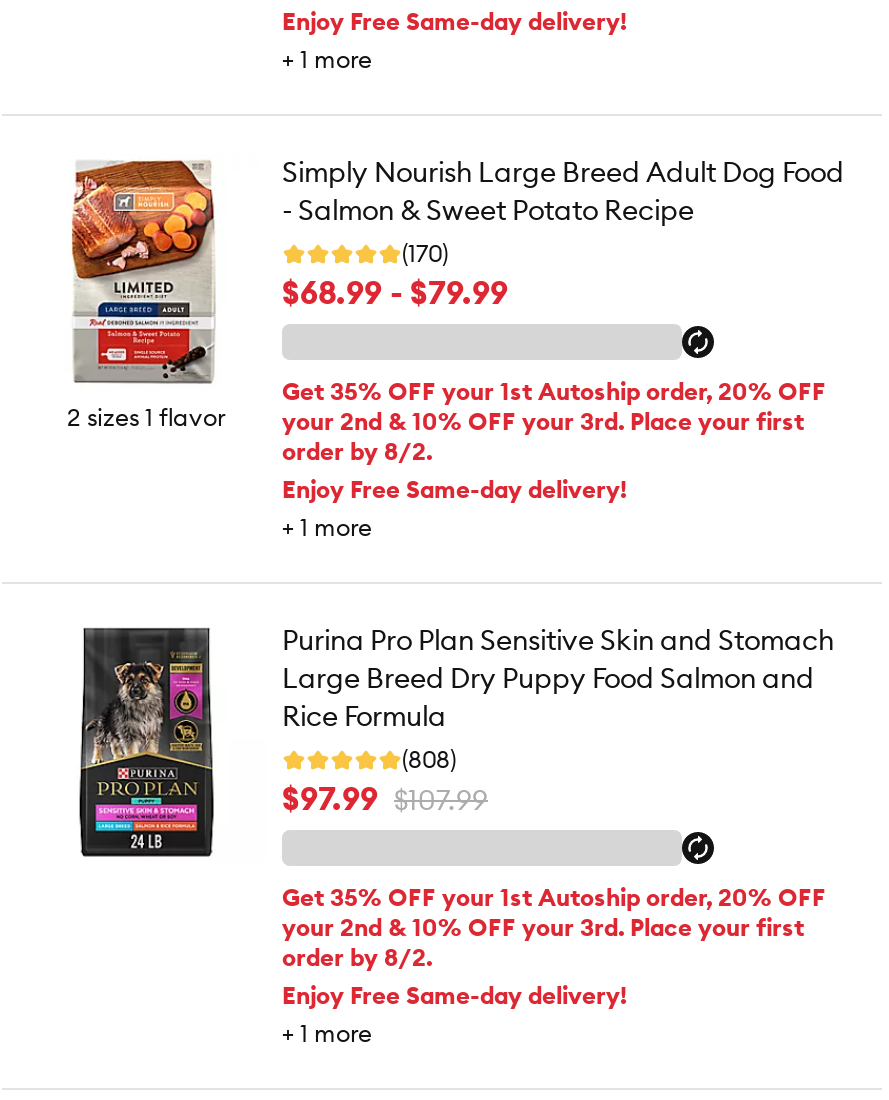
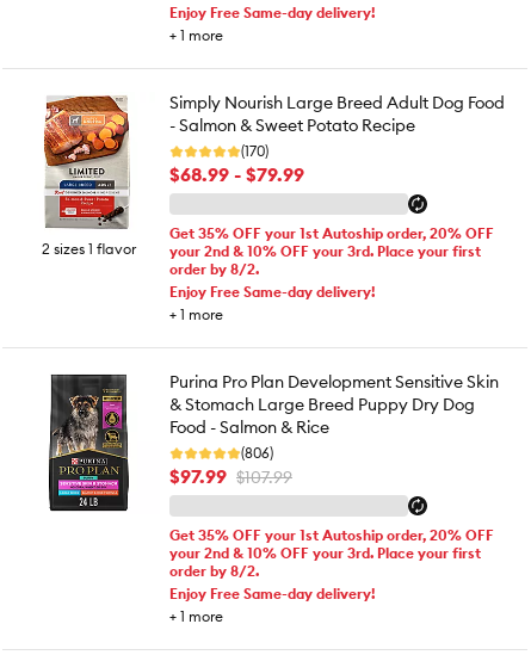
- Purina Pro Plan Sensitive Skin and Stomach
- Large Breed Dry Puppy Food Salmon and
- Rice Formula
- (808)
+ Purina Pro Plan Development Sensitive Skin
+ & Stomach Large Breed Puppy Dry Dog
+ Food - Salmon & Rice
+ (806)
